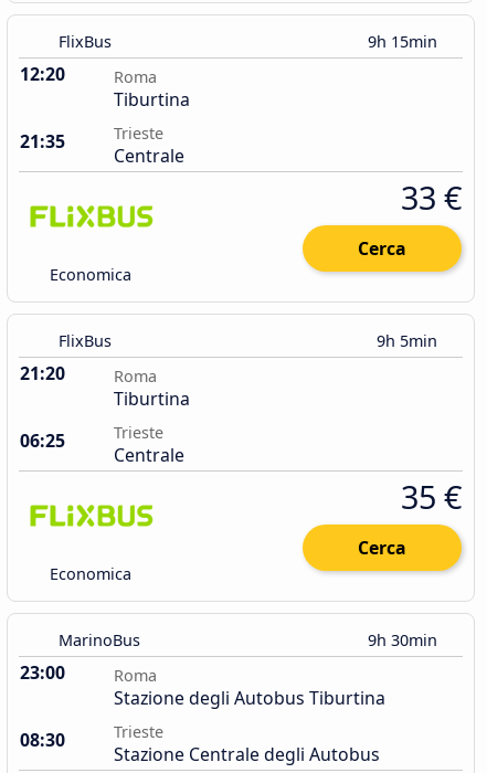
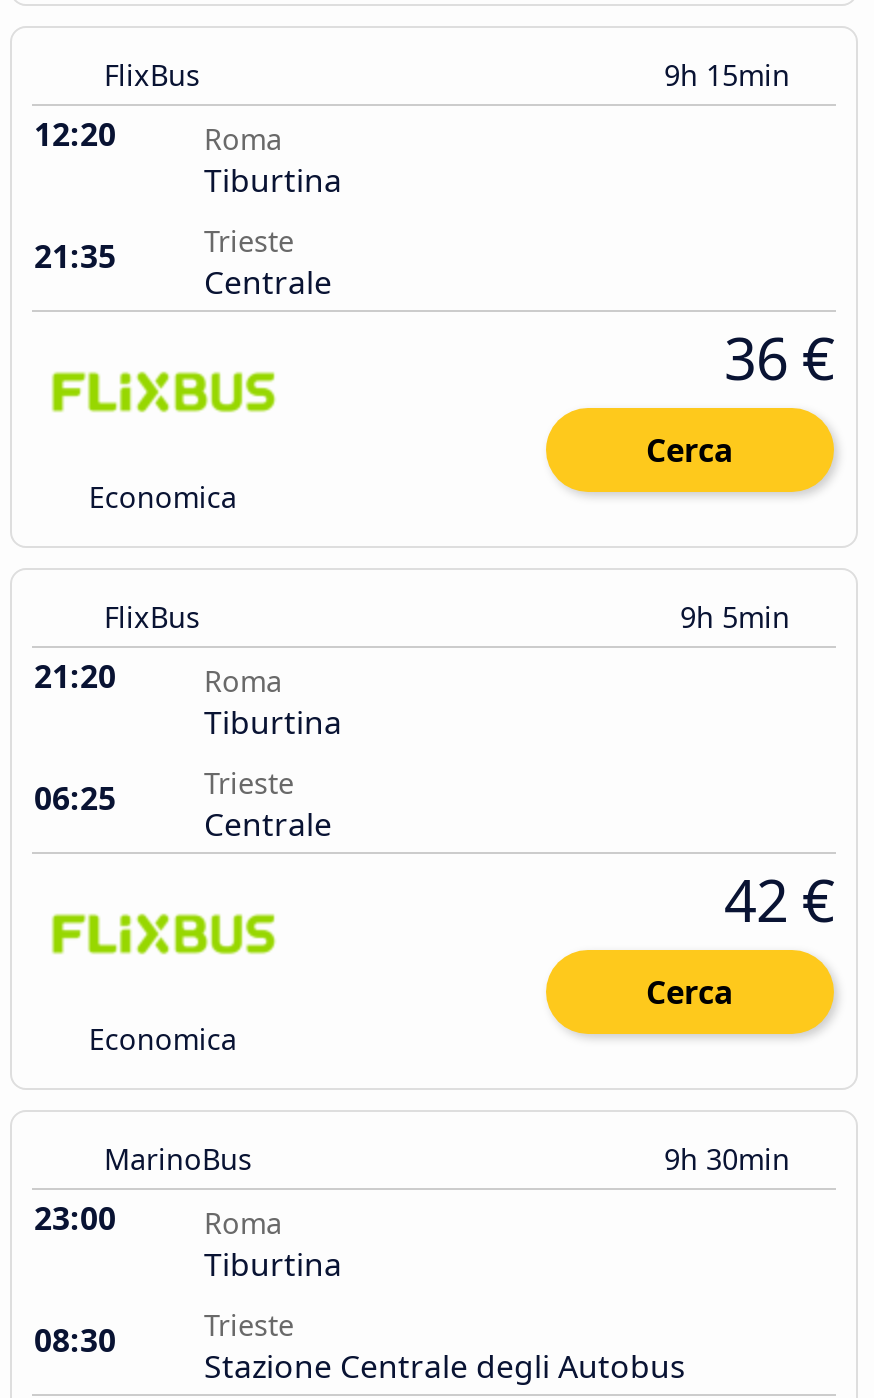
- 33 €
+ 36 €

- 35 €
+ 42 €

- Stazione degli Autobus Tiburtina
+ Tiburtina
